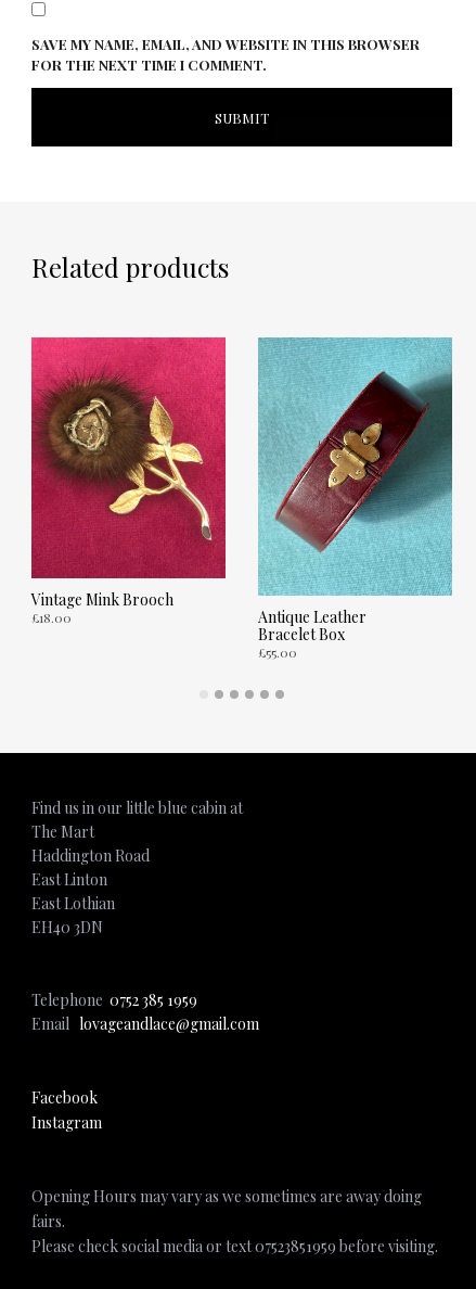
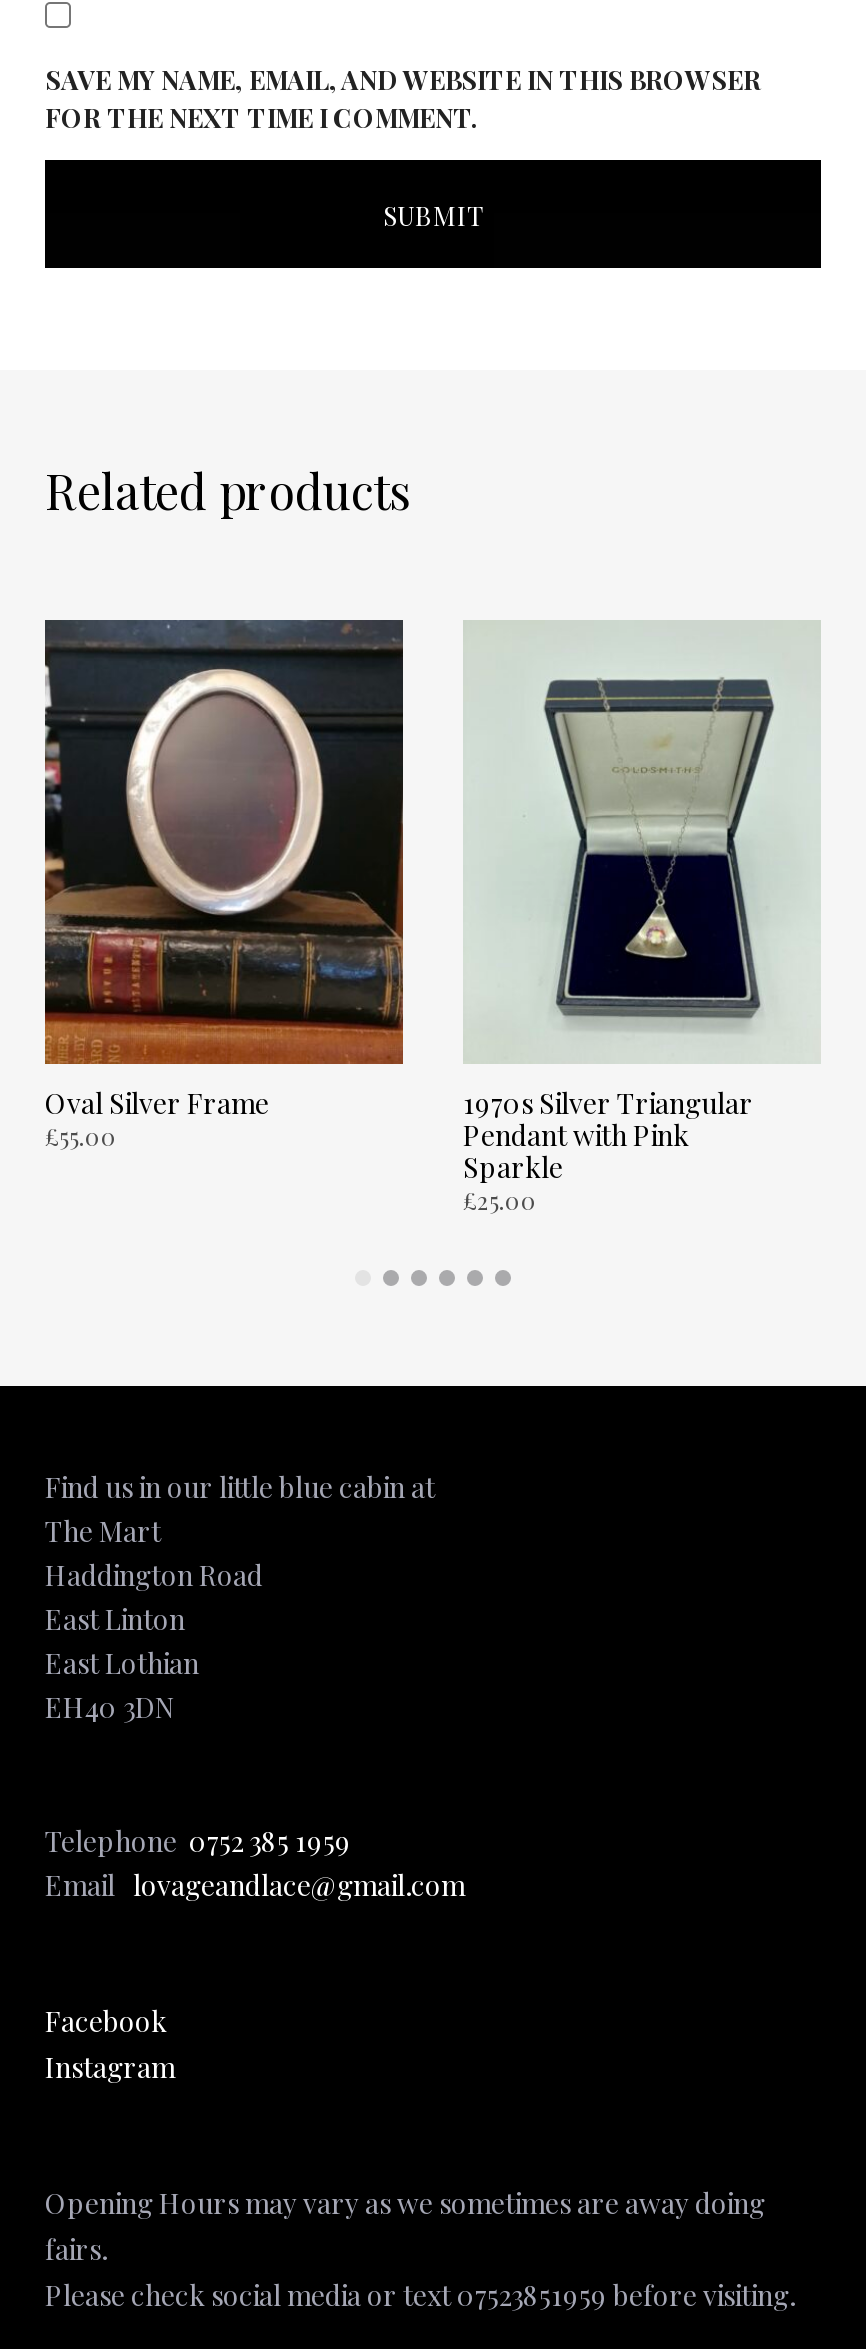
- [image]
- Vintage Mink Brooch
- £18.00
+ [image]
+ Oval Silver Frame
+ £55.00

- [image]
- Antique Leather
- Bracelet Box
- £55.00
+ [image]
+ 1970s Silver Triangular
+ Pendant with Pink
+ Sparkle
+ £25.00
